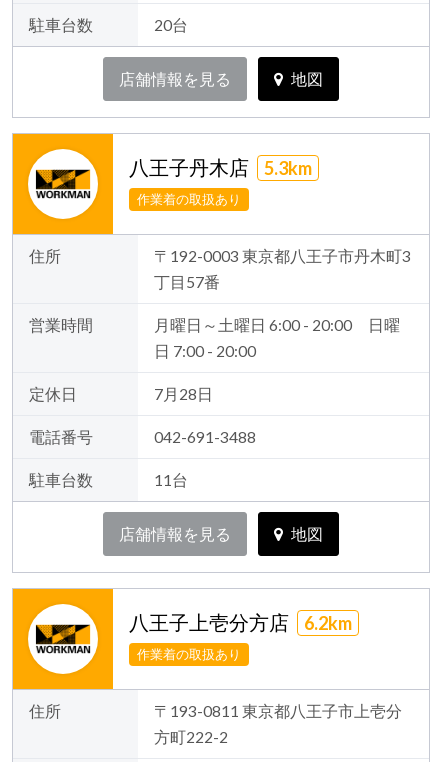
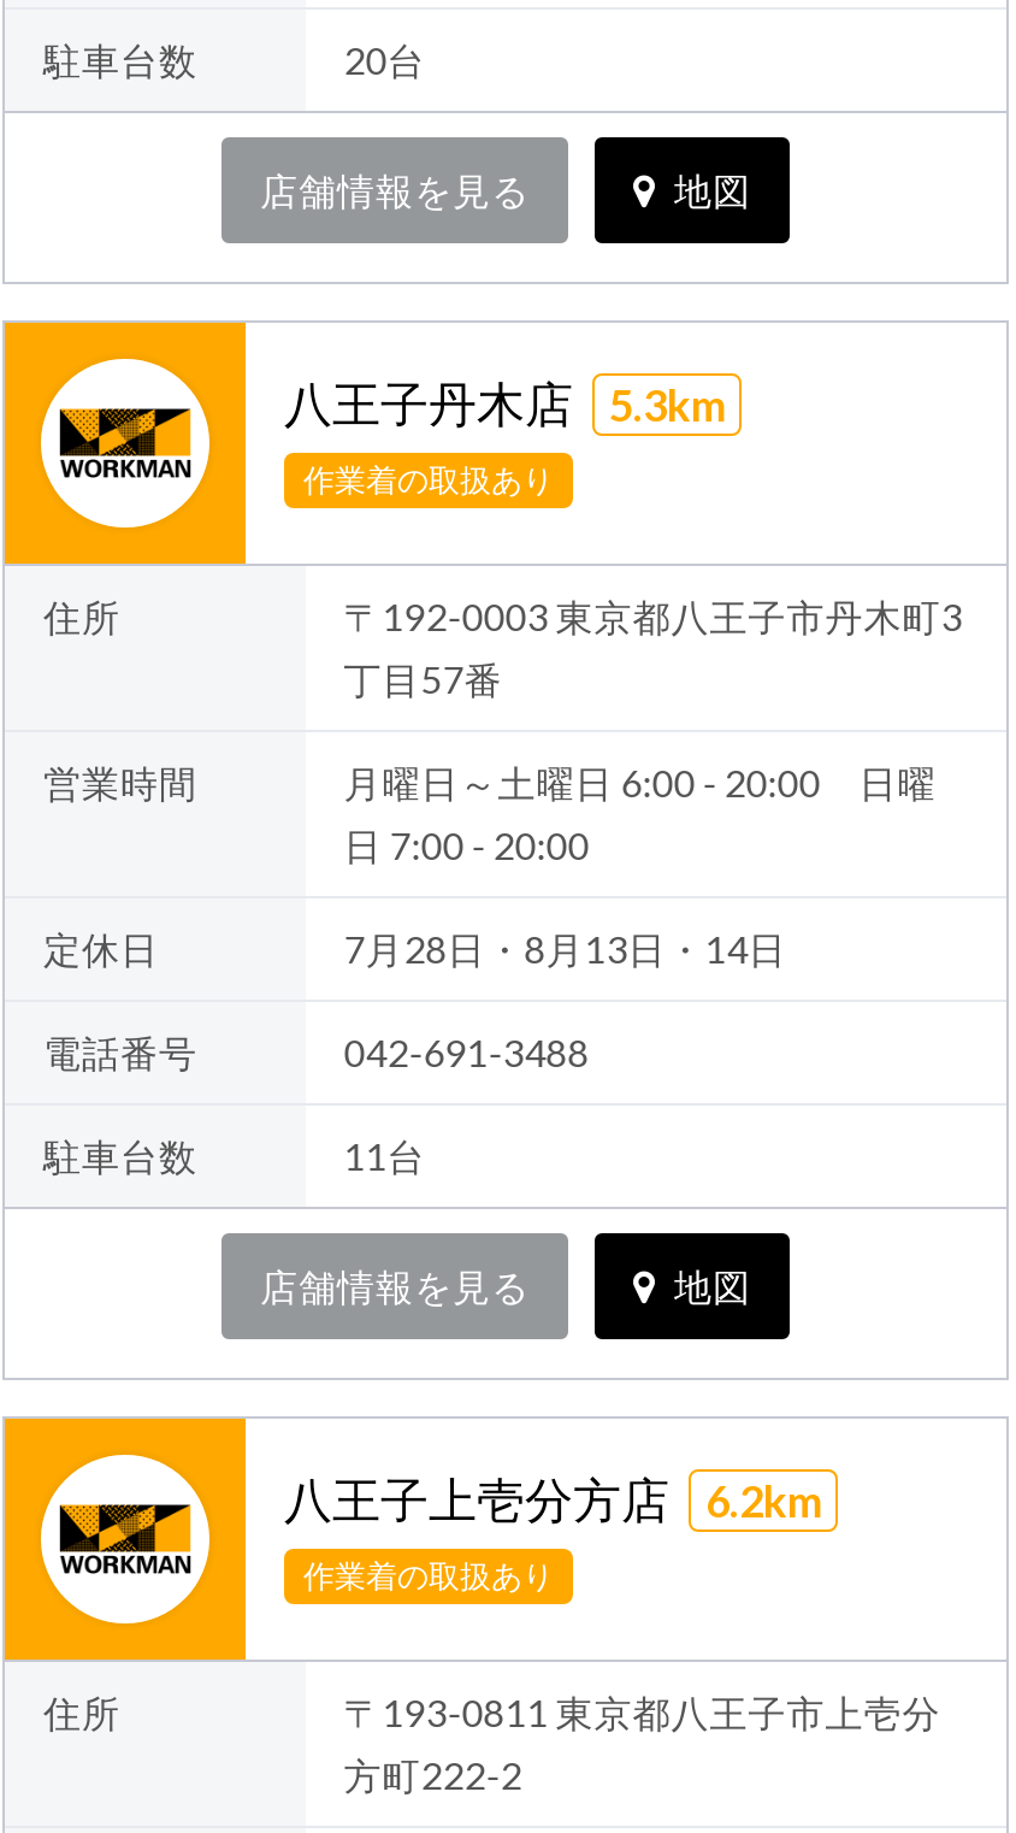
- 7月28日
+ 7月28日・8月13日・14日
